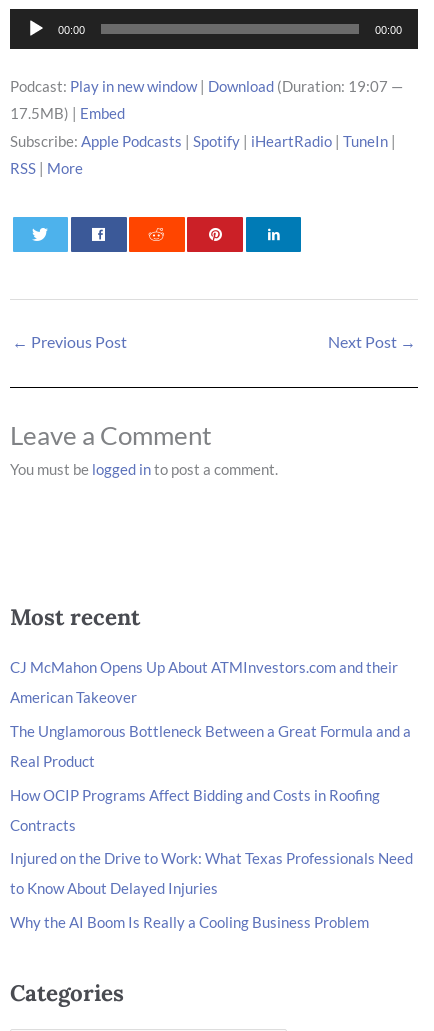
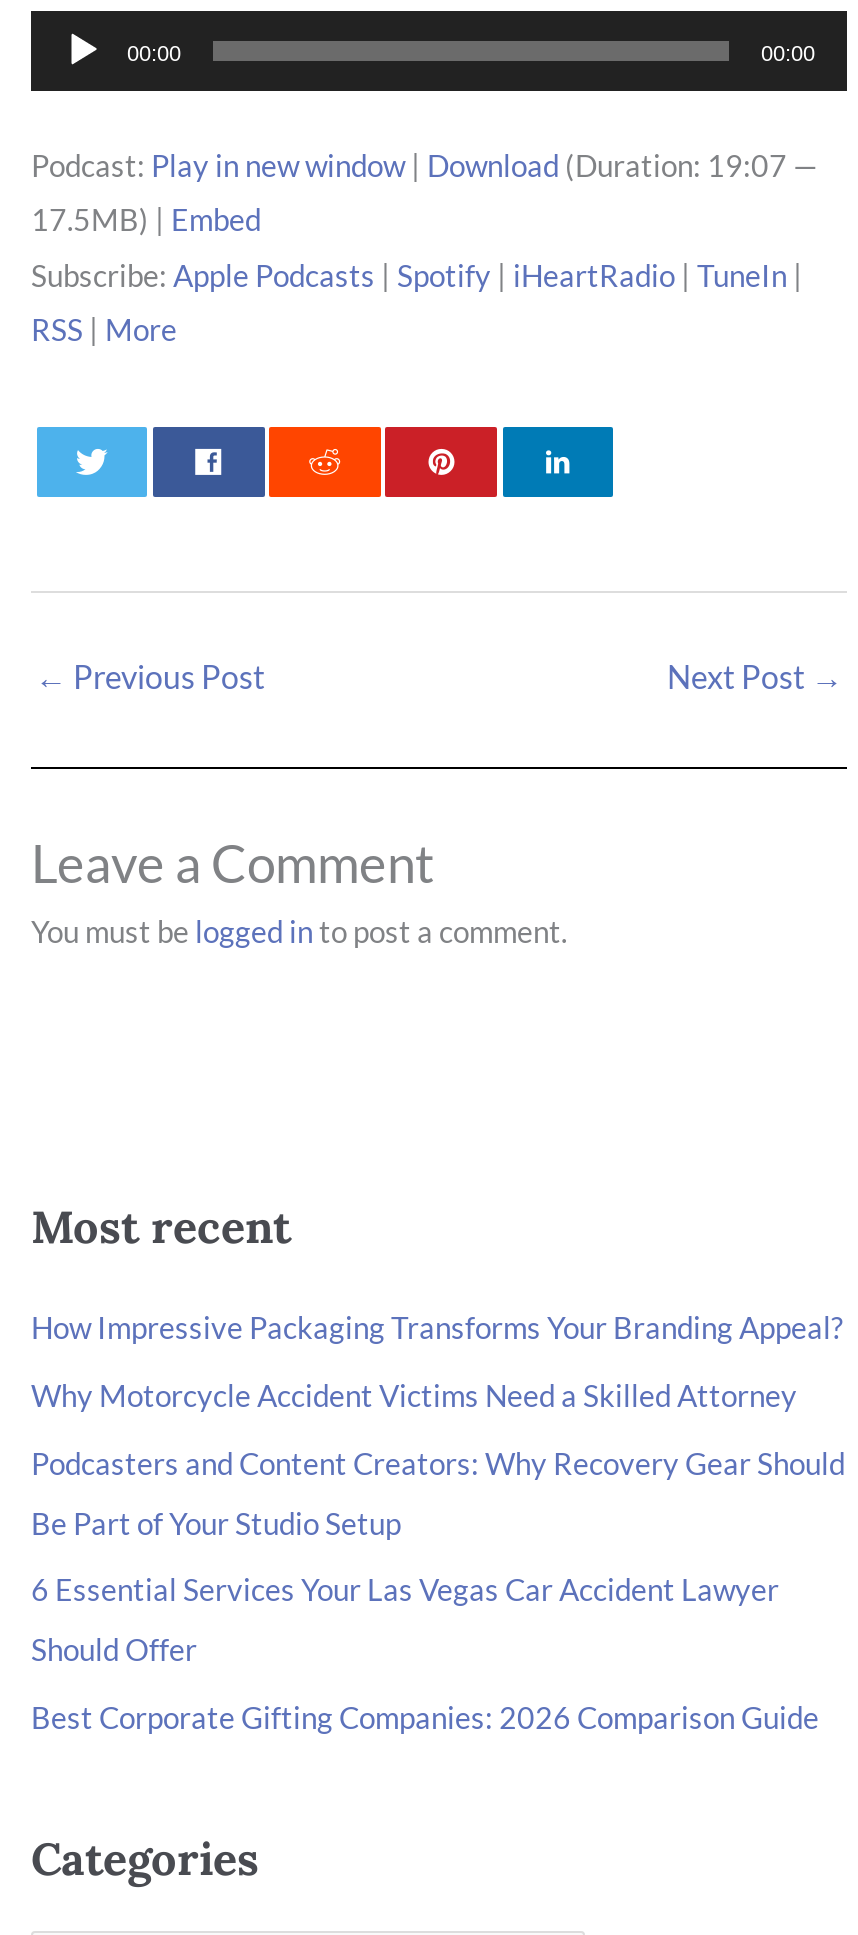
- CJ McMahon Opens Up About ATMInvestors.com and their
- American Takeover
- The Unglamorous Bottleneck Between a Great Formula and a
- Real Product
- How OCIP Programs Affect Bidding and Costs in Roofing
- Contracts
- Injured on the Drive to Work: What Texas Professionals Need
- to Know About Delayed Injuries
- Why the AI Boom Is Really a Cooling Business Problem
+ How Impressive Packaging Transforms Your Branding Appeal?
+ Why Motorcycle Accident Victims Need a Skilled Attorney
+ Podcasters and Content Creators: Why Recovery Gear Should
+ Be Part of Your Studio Setup
+ 6 Essential Services Your Las Vegas Car Accident Lawyer
+ Should Offer
+ Best Corporate Gifting Companies: 2026 Comparison Guide
